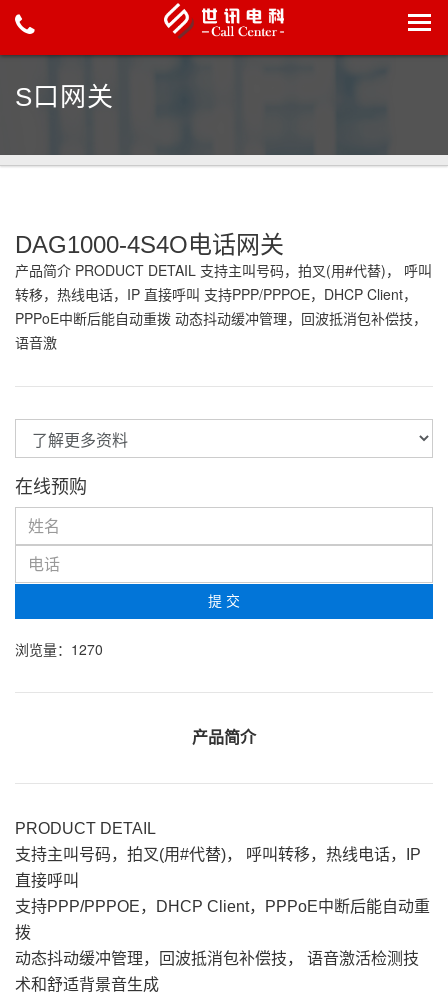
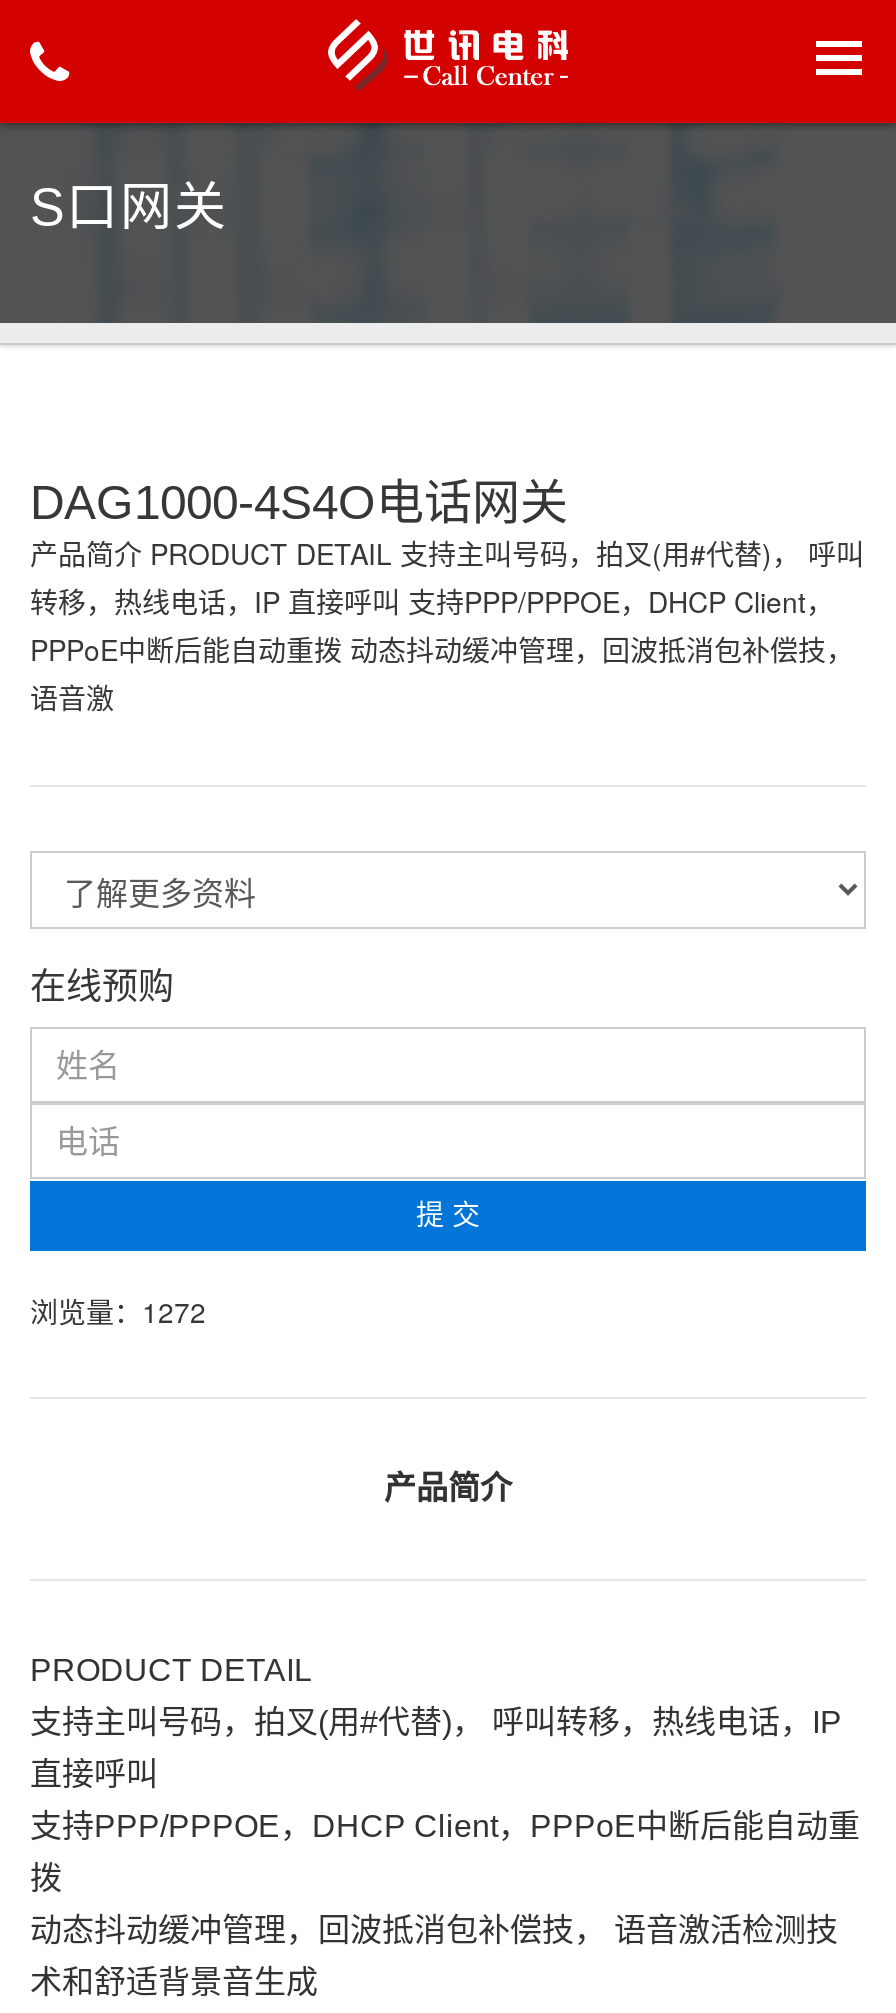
- 浏览量：1270
+ 浏览量：1272
